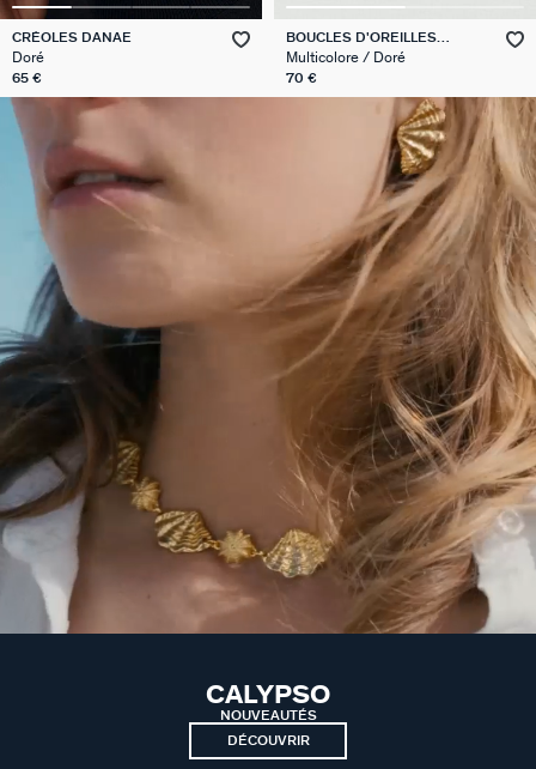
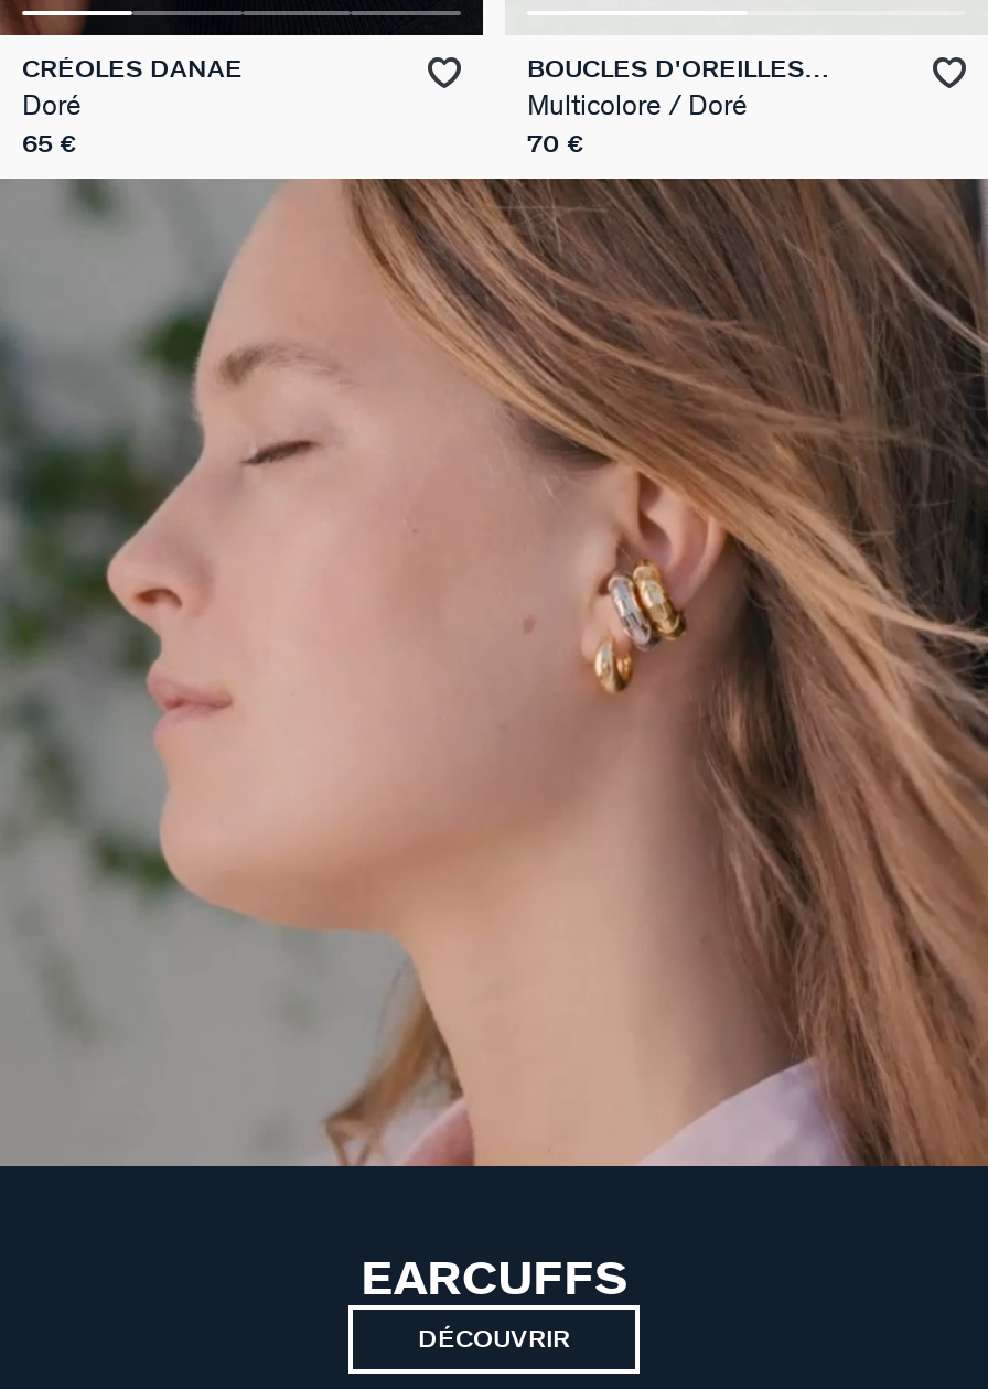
- [image]
- CALYPSO
- NOUVEAUTÉS
+ [image]
+ EARCUFFS
